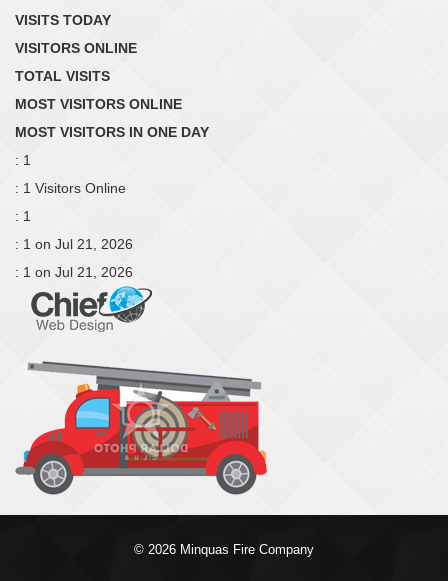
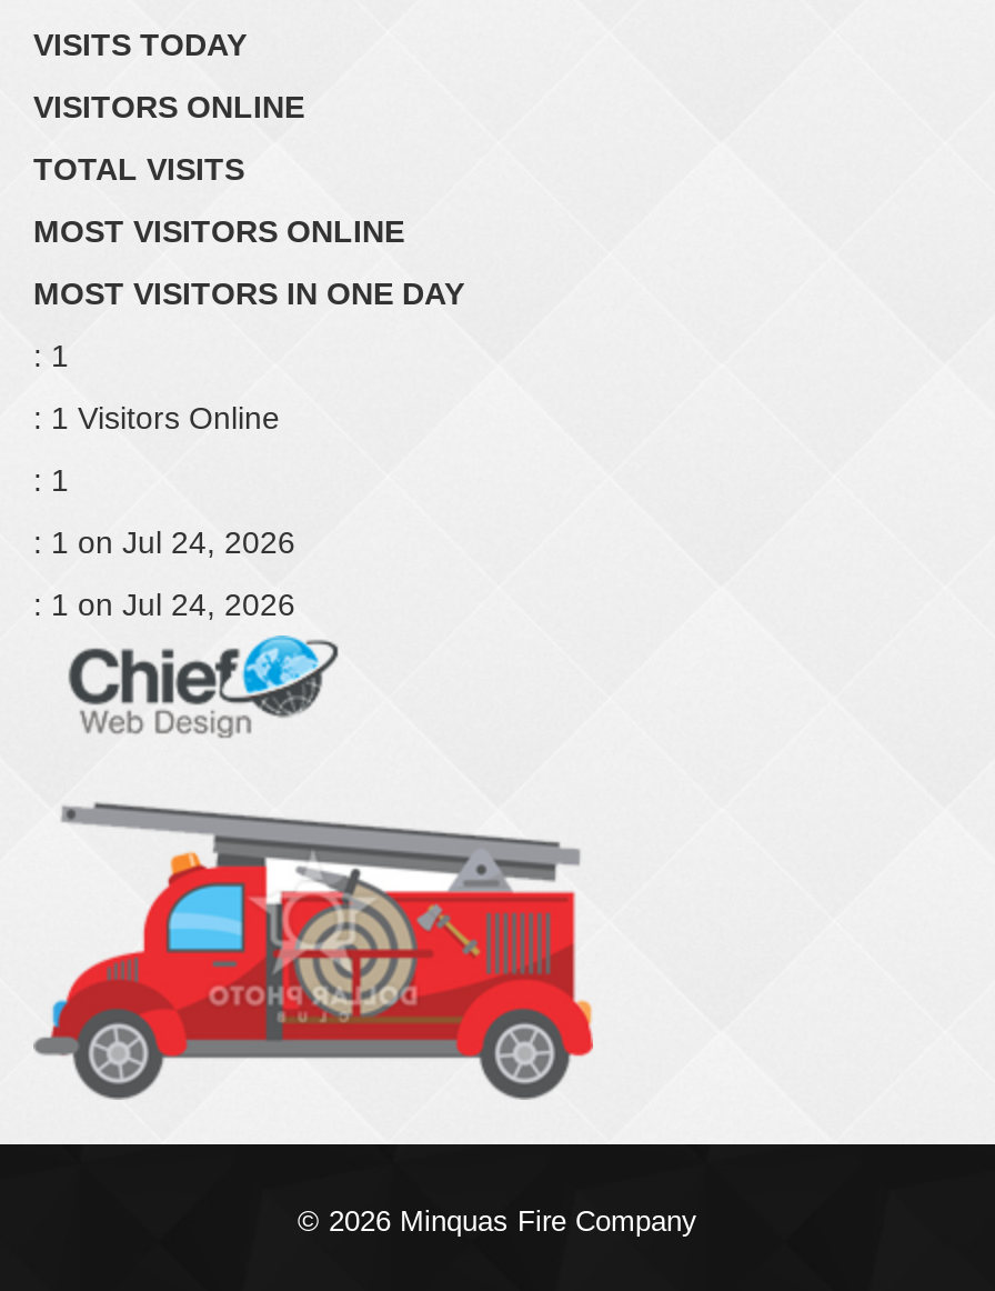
- : 1 on Jul 21, 2026
+ : 1 on Jul 24, 2026

- : 1 on Jul 21, 2026
+ : 1 on Jul 24, 2026
